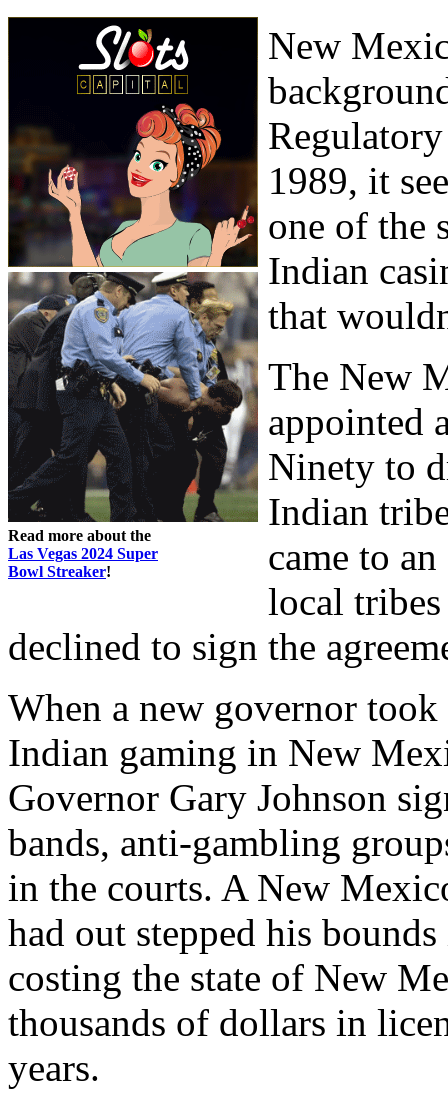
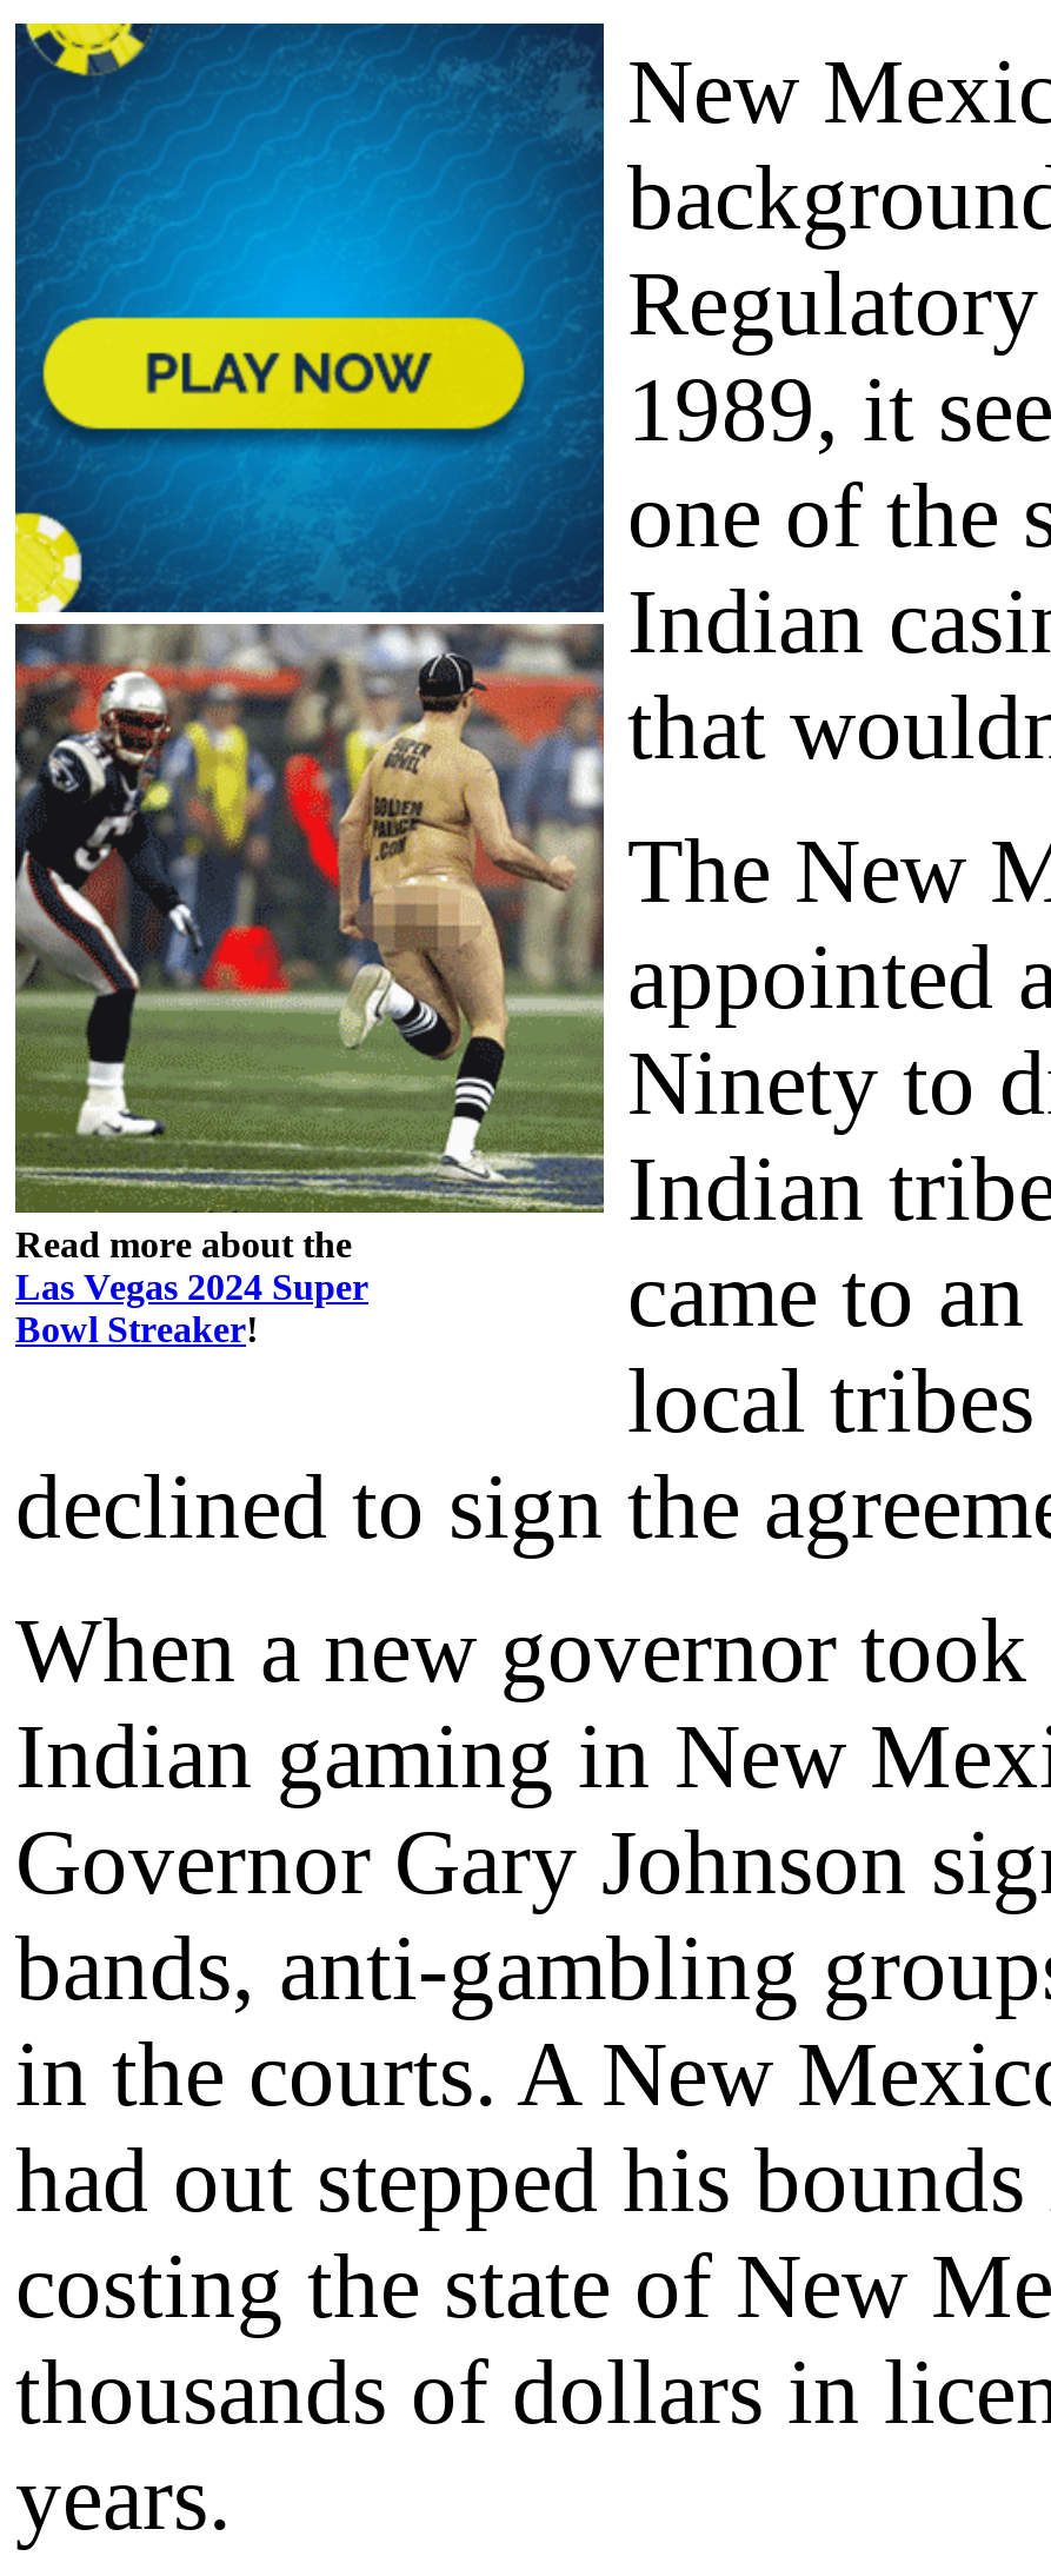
- [image]
+ [image]
